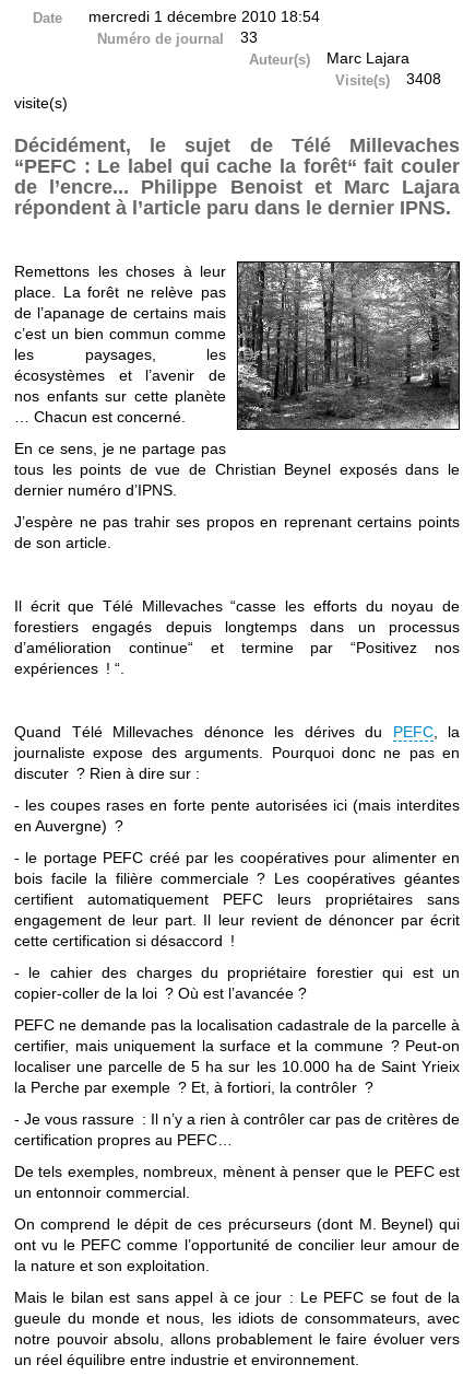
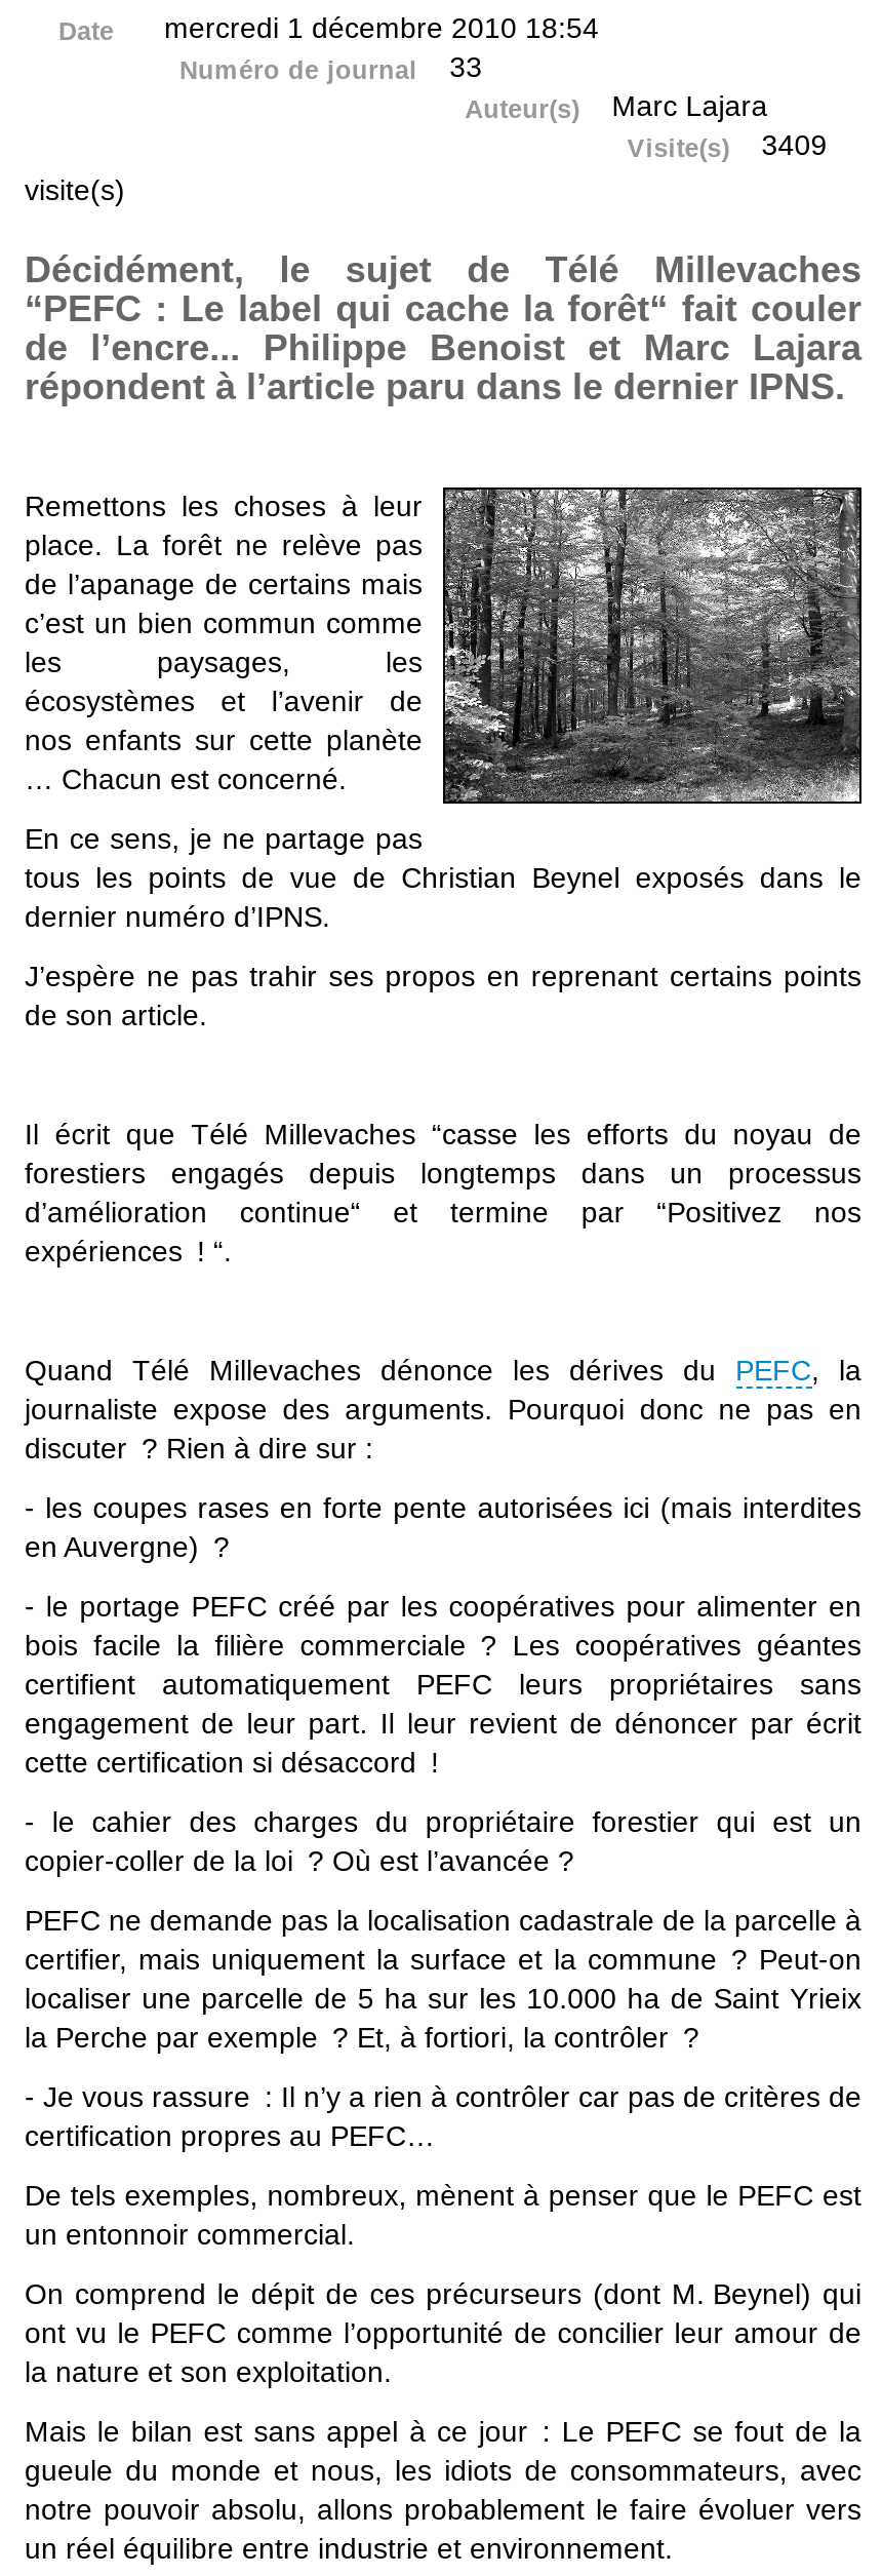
- Visite(s) 3408
+ Visite(s) 3409
